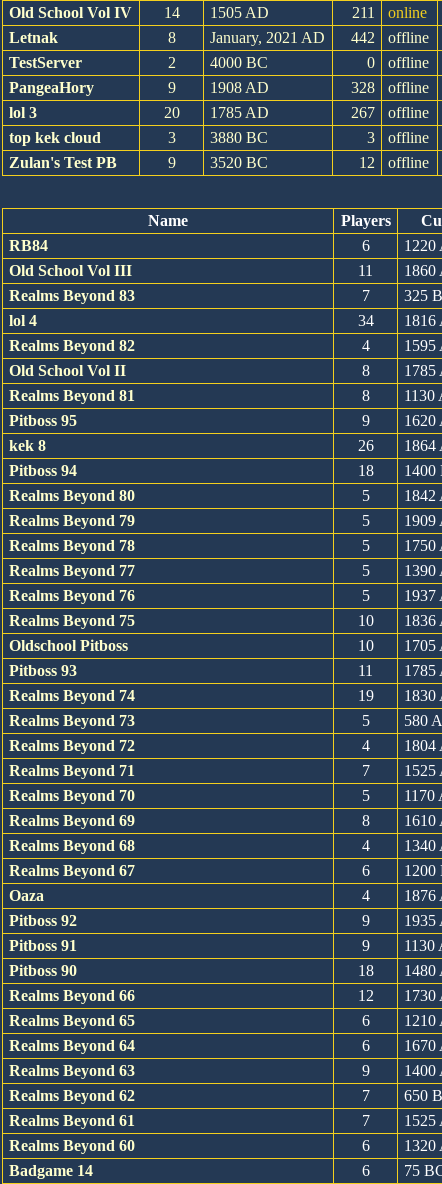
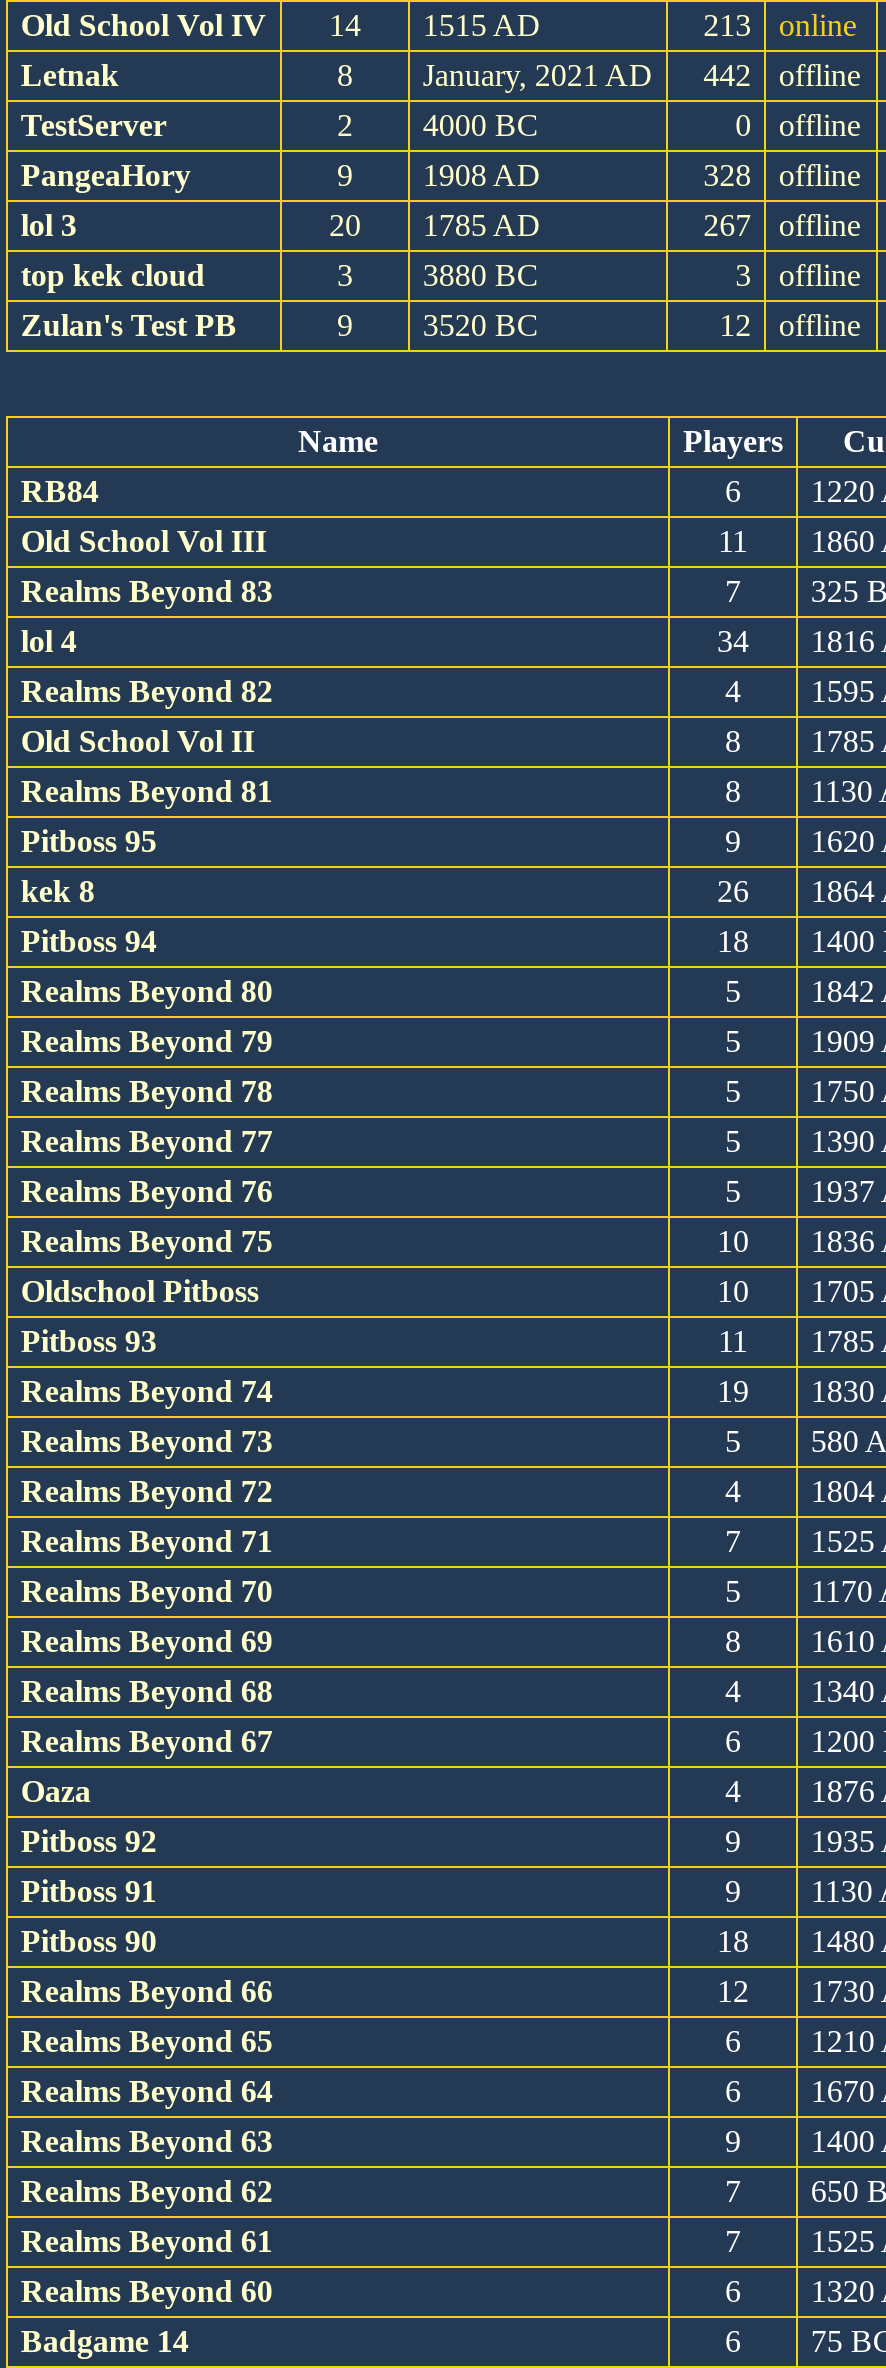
- Old School Vol IV 14 1505 AD
+ Old School Vol IV 14 1515 AD

- 211 online
+ 213 online
